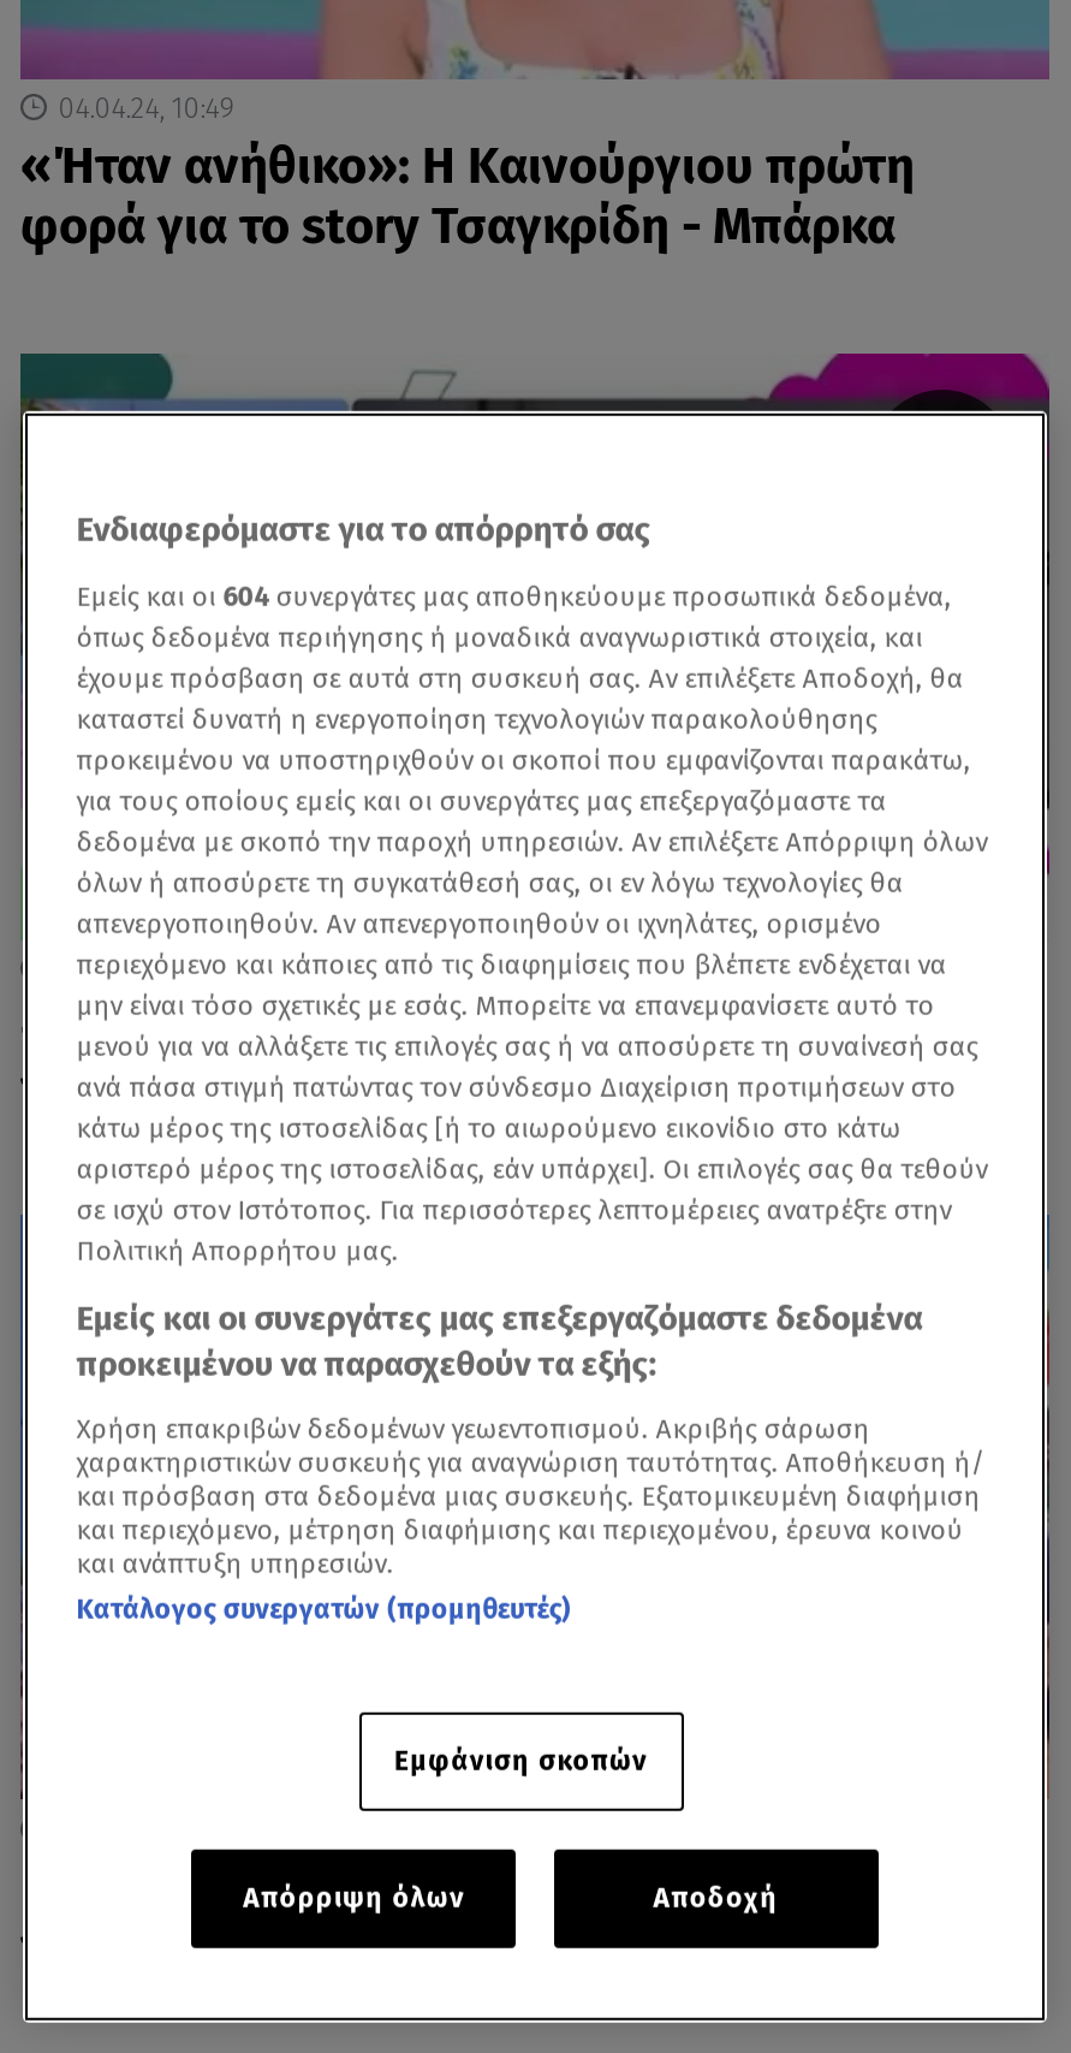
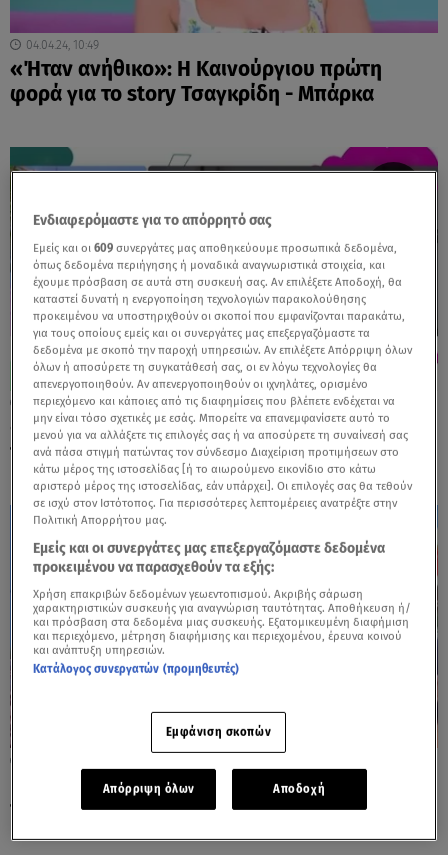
- Εμείς και οι 604 συνεργάτες μας αποθηκεύουμε προσωπικά δεδομένα,
+ Εμείς και οι 609 συνεργάτες μας αποθηκεύουμε προσωπικά δεδομένα,
